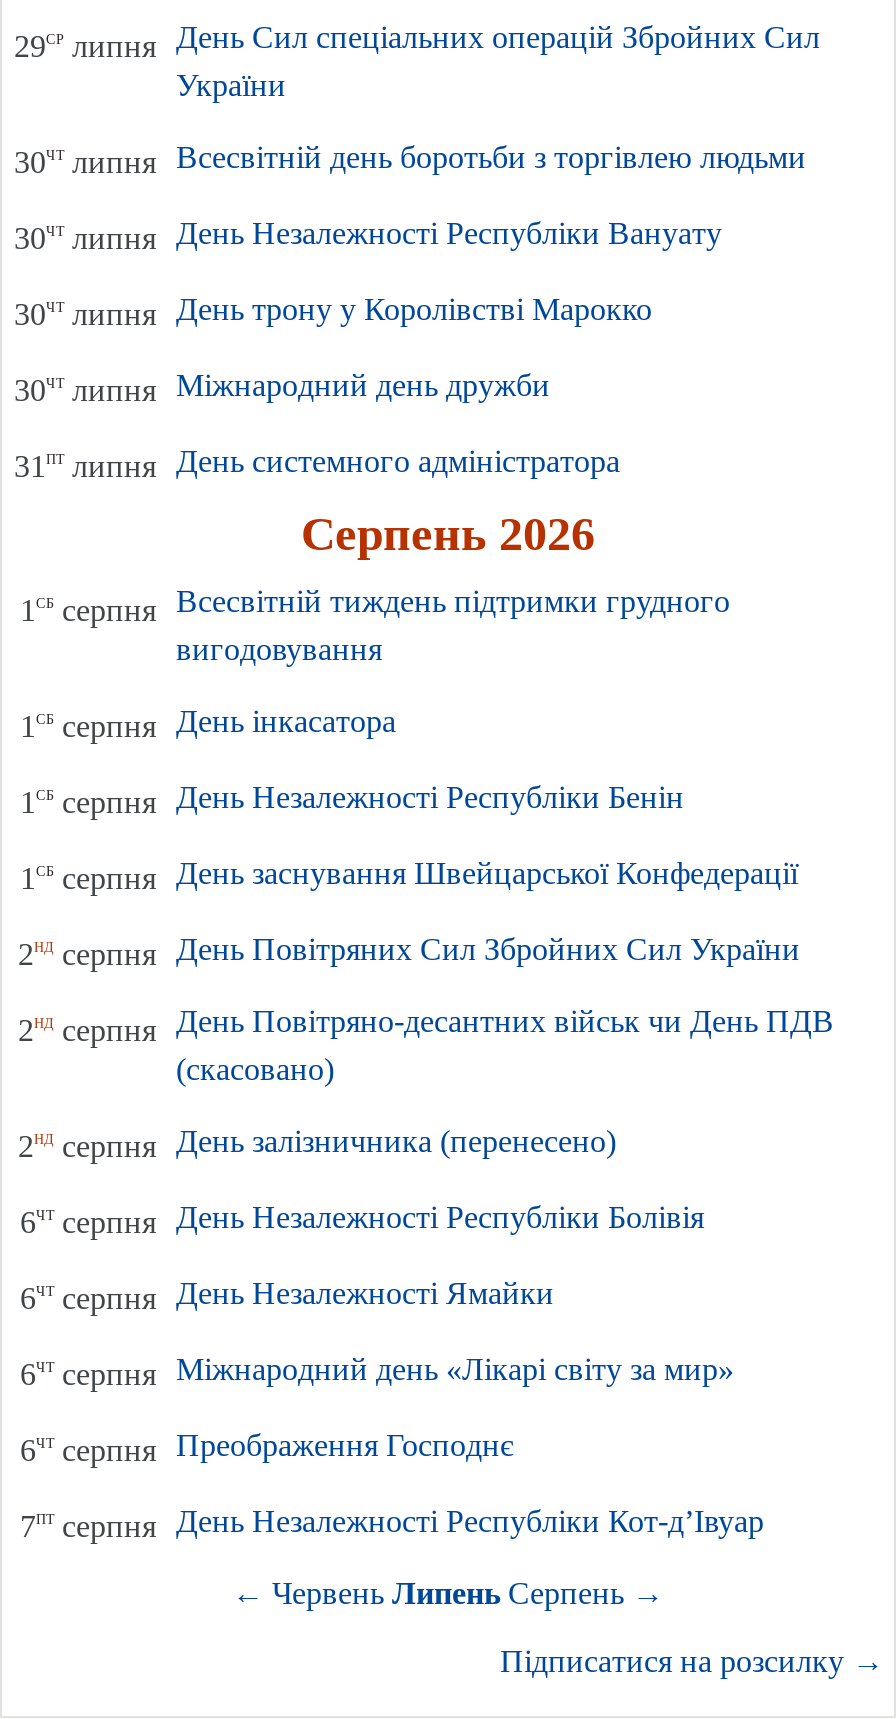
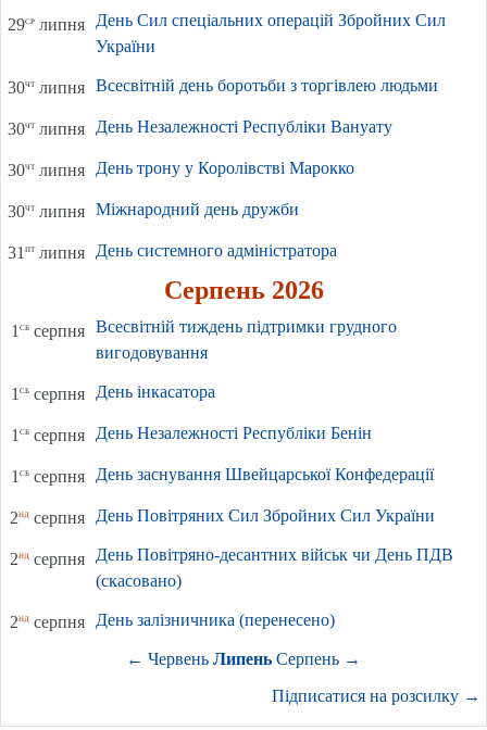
- 6чт серпня День Незалежності Республіки Болівія
- 6чт серпня День Незалежності Ямайки
- 6чт серпня Міжнародний день «Лікарі світу за мир»
- 6чт серпня Преображення Господнє
- 7пт серпня День Незалежності Республіки Кот-д’Івуар
